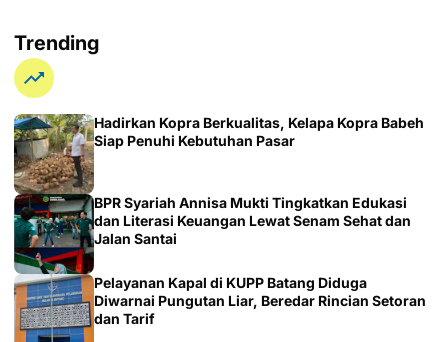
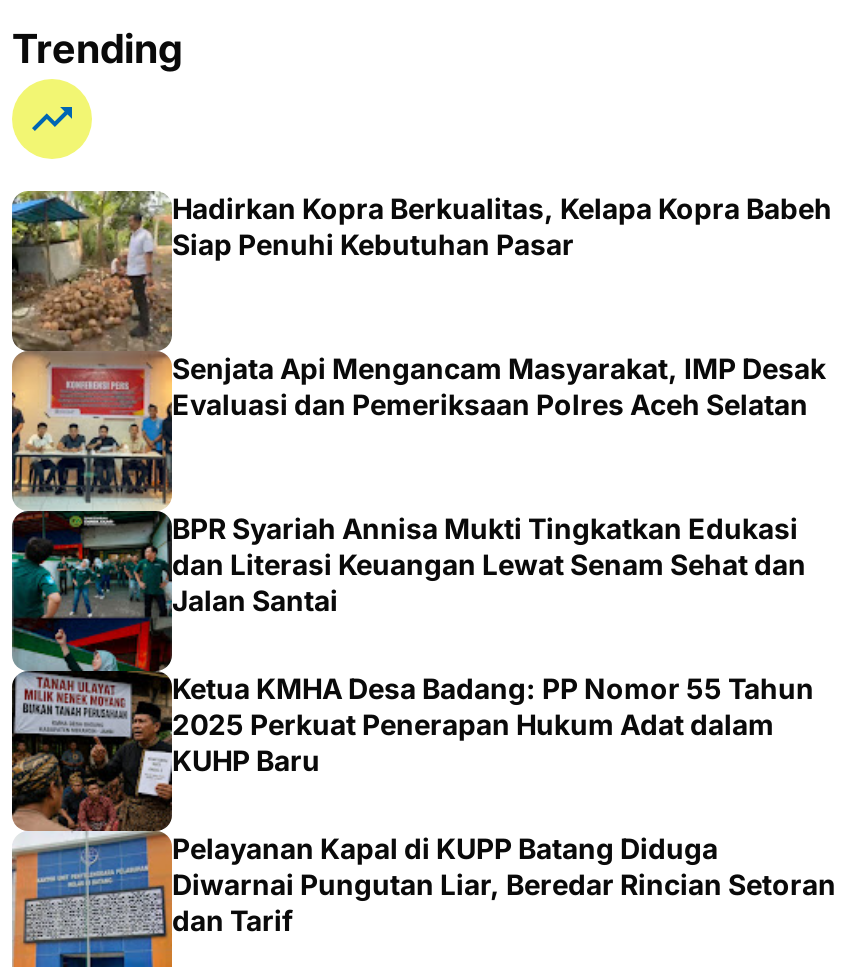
+ [image]
+ Senjata Api Mengancam Masyarakat, IMP Desak
+ Evaluasi dan Pemeriksaan Polres Aceh Selatan

+ [image]
+ Ketua KMHA Desa Badang: PP Nomor 55 Tahun
+ 2025 Perkuat Penerapan Hukum Adat dalam
+ KUHP Baru
